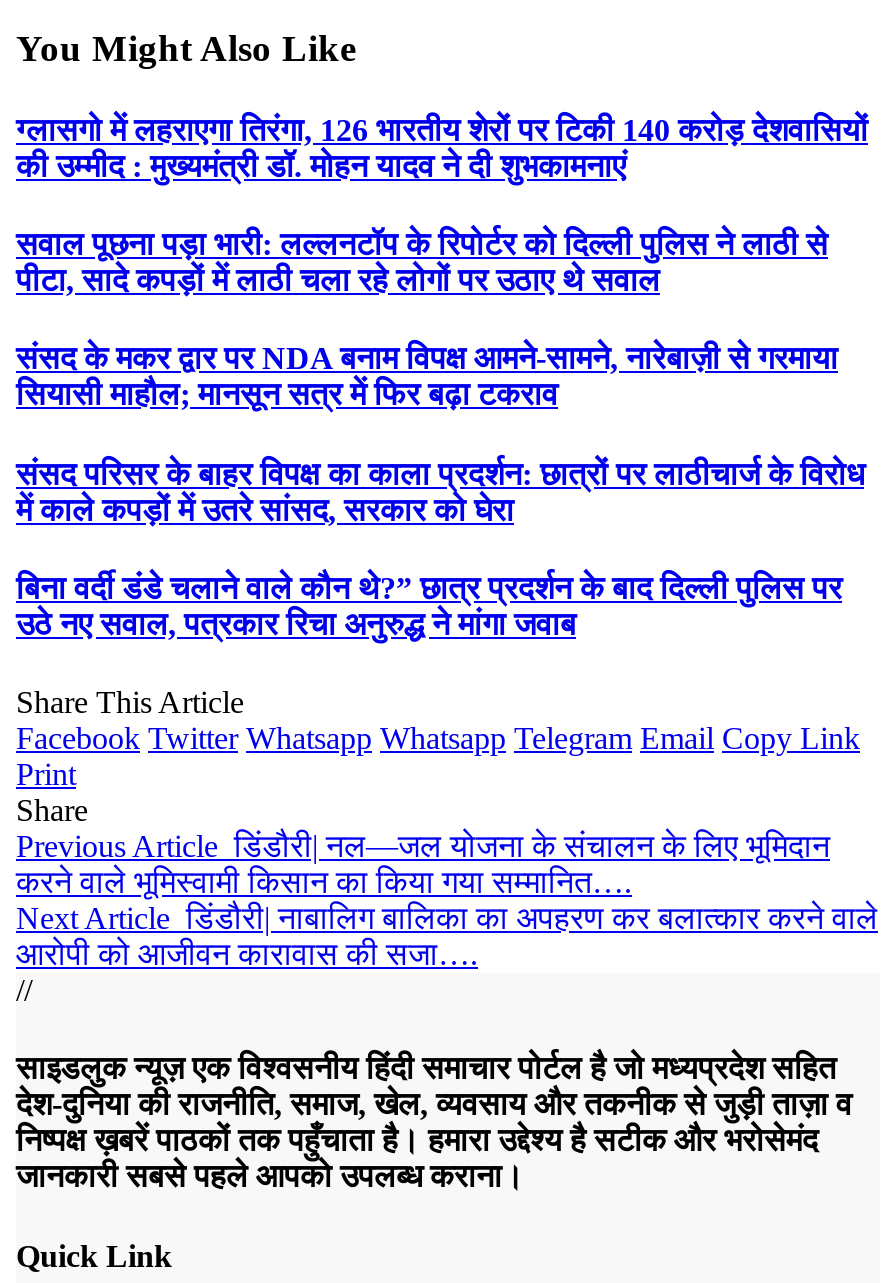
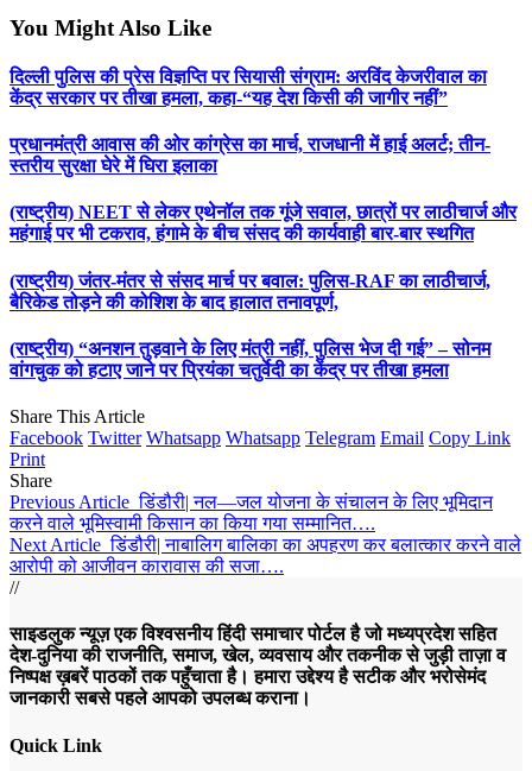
- ग्लासगो में लहराएगा तिरंगा, 126 भारतीय शेरों पर टिकी 140 करोड़ देशवासियों
- की उम्मीद : मुख्यमंत्री डॉ. मोहन यादव ने दी शुभकामनाएं
+ दिल्ली पुलिस की प्रेस विज्ञप्ति पर सियासी संग्राम: अरविंद केजरीवाल का
+ केंद्र सरकार पर तीखा हमला, कहा-“यह देश किसी की जागीर नहीं”

- सवाल पूछना पड़ा भारी: लल्लनटॉप के रिपोर्टर को दिल्ली पुलिस ने लाठी से
- पीटा, सादे कपड़ों में लाठी चला रहे लोगों पर उठाए थे सवाल
+ प्रधानमंत्री आवास की ओर कांग्रेस का मार्च, राजधानी में हाई अलर्ट; तीन-
+ स्तरीय सुरक्षा घेरे में घिरा इलाका

- संसद के मकर द्वार पर NDA बनाम विपक्ष आमने-सामने, नारेबाज़ी से गरमाया
- सियासी माहौल; मानसून सत्र में फिर बढ़ा टकराव
+ (राष्ट्रीय) NEET से लेकर एथेनॉल तक गूंजे सवाल, छात्रों पर लाठीचार्ज और
+ महंगाई पर भी टकराव, हंगामे के बीच संसद की कार्यवाही बार-बार स्थगित

- संसद परिसर के बाहर विपक्ष का काला प्रदर्शन: छात्रों पर लाठीचार्ज के विरोध
- में काले कपड़ों में उतरे सांसद, सरकार को घेरा
+ (राष्ट्रीय) जंतर-मंतर से संसद मार्च पर बवाल: पुलिस-RAF का लाठीचार्ज,
+ बैरिकेड तोड़ने की कोशिश के बाद हालात तनावपूर्ण,

- बिना वर्दी डंडे चलाने वाले कौन थे?” छात्र प्रदर्शन के बाद दिल्ली पुलिस पर
- उठे नए सवाल, पत्रकार रिचा अनुरुद्ध ने मांगा जवाब
+ (राष्ट्रीय) “अनशन तुड़वाने के लिए मंत्री नहीं, पुलिस भेज दी गई” – सोनम
+ वांगचुक को हटाए जाने पर प्रियंका चतुर्वेदी का केंद्र पर तीखा हमला
